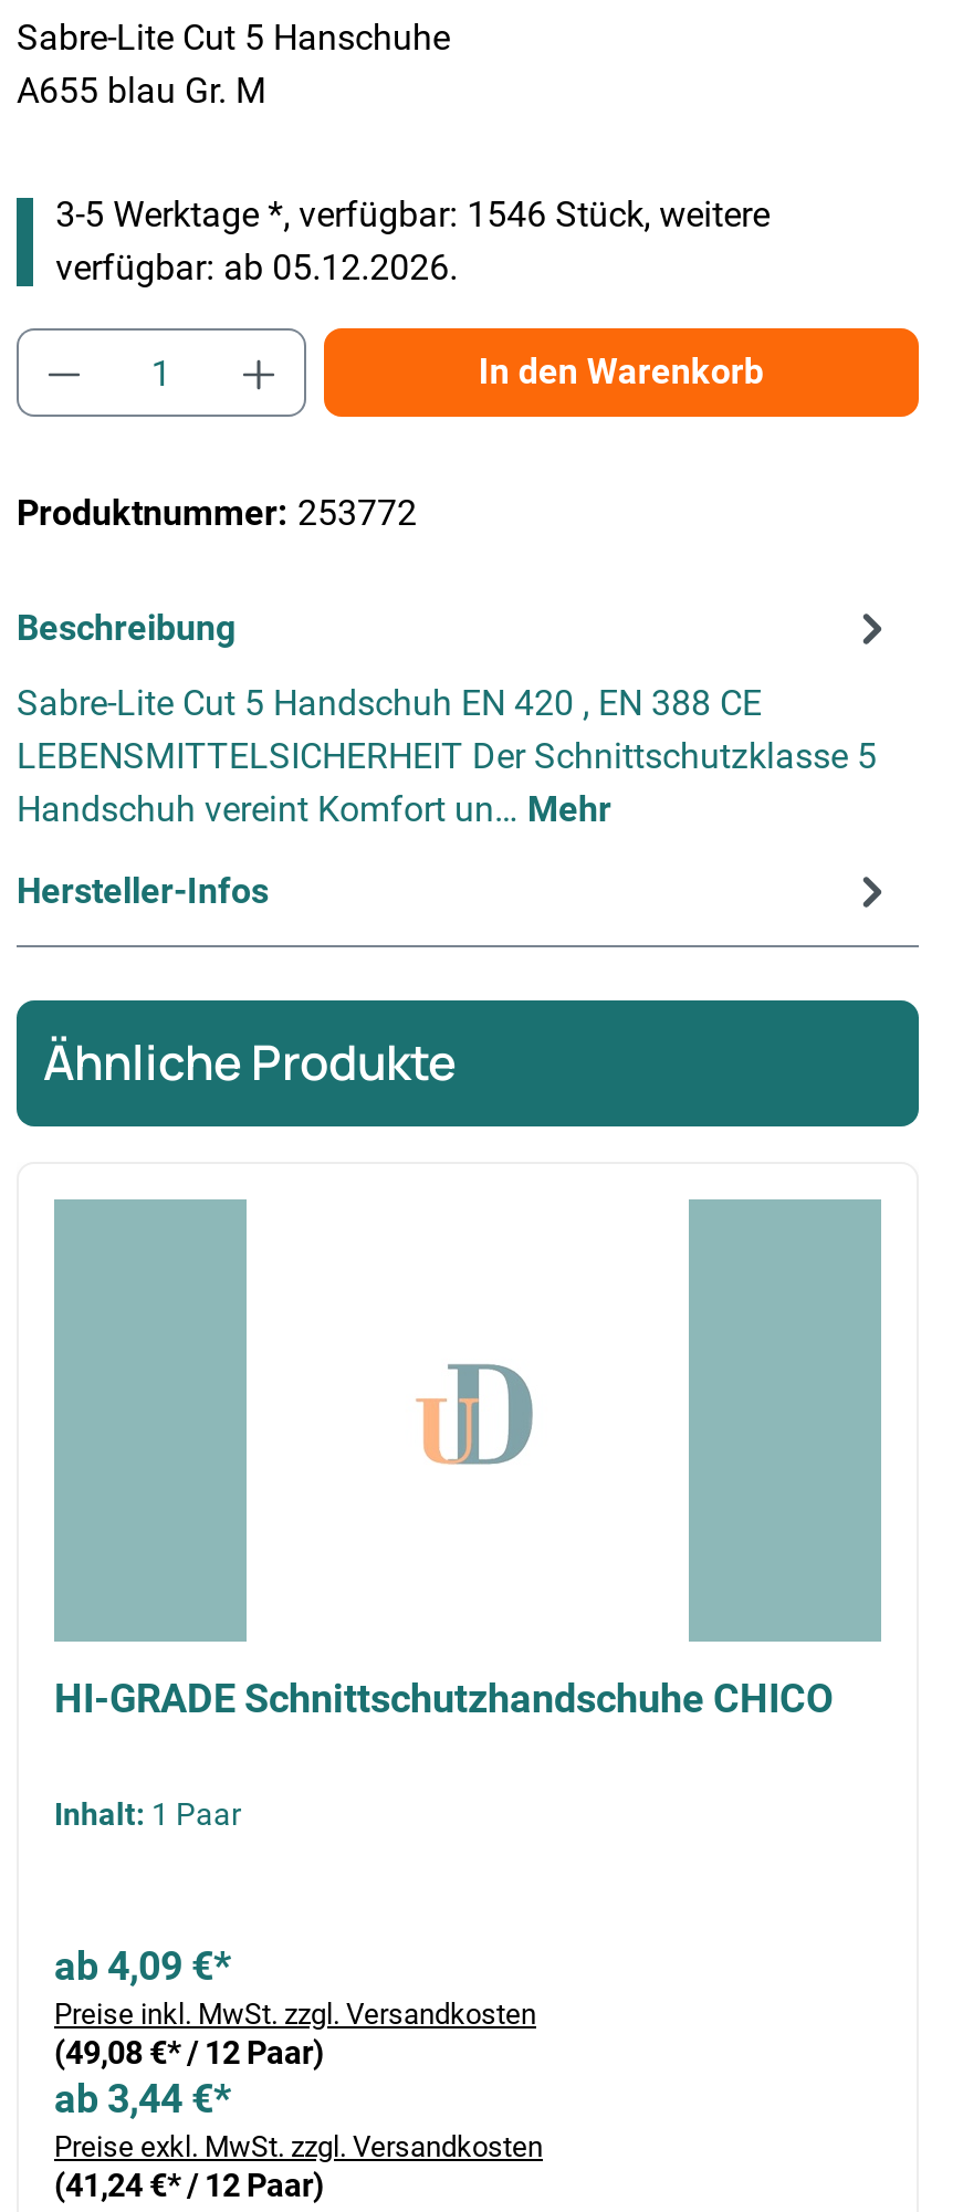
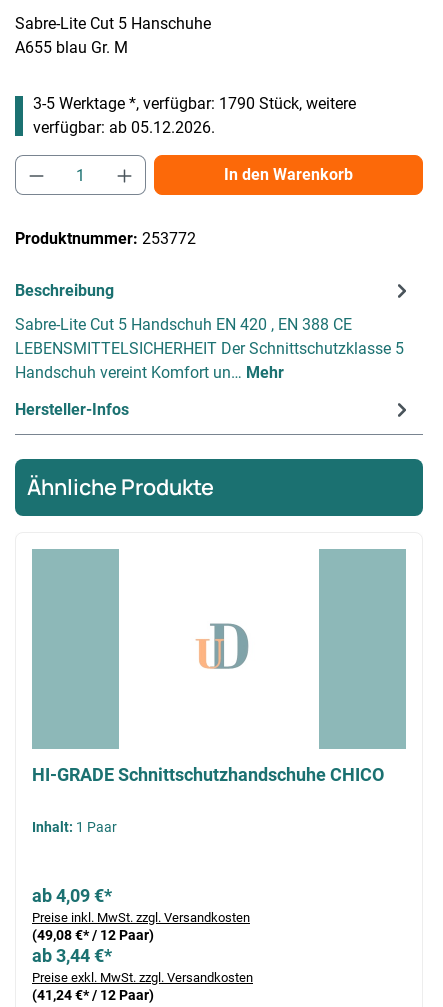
- 3-5 Werktage *, verfügbar: 1546 Stück, weitere
+ 3-5 Werktage *, verfügbar: 1790 Stück, weitere
